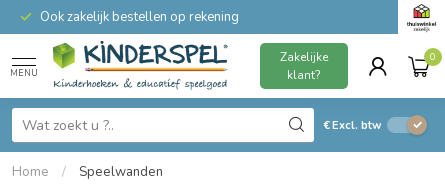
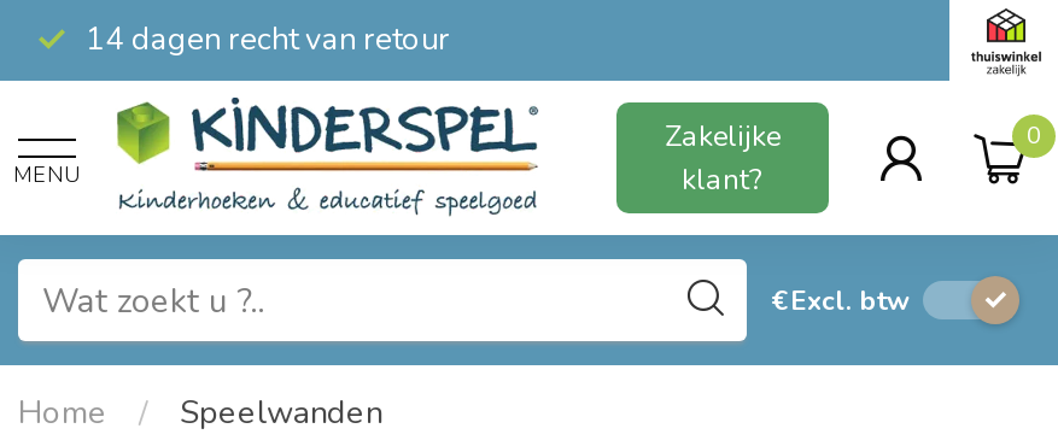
- Ook zakelijk bestellen op rekening
+ 14 dagen recht van retour
